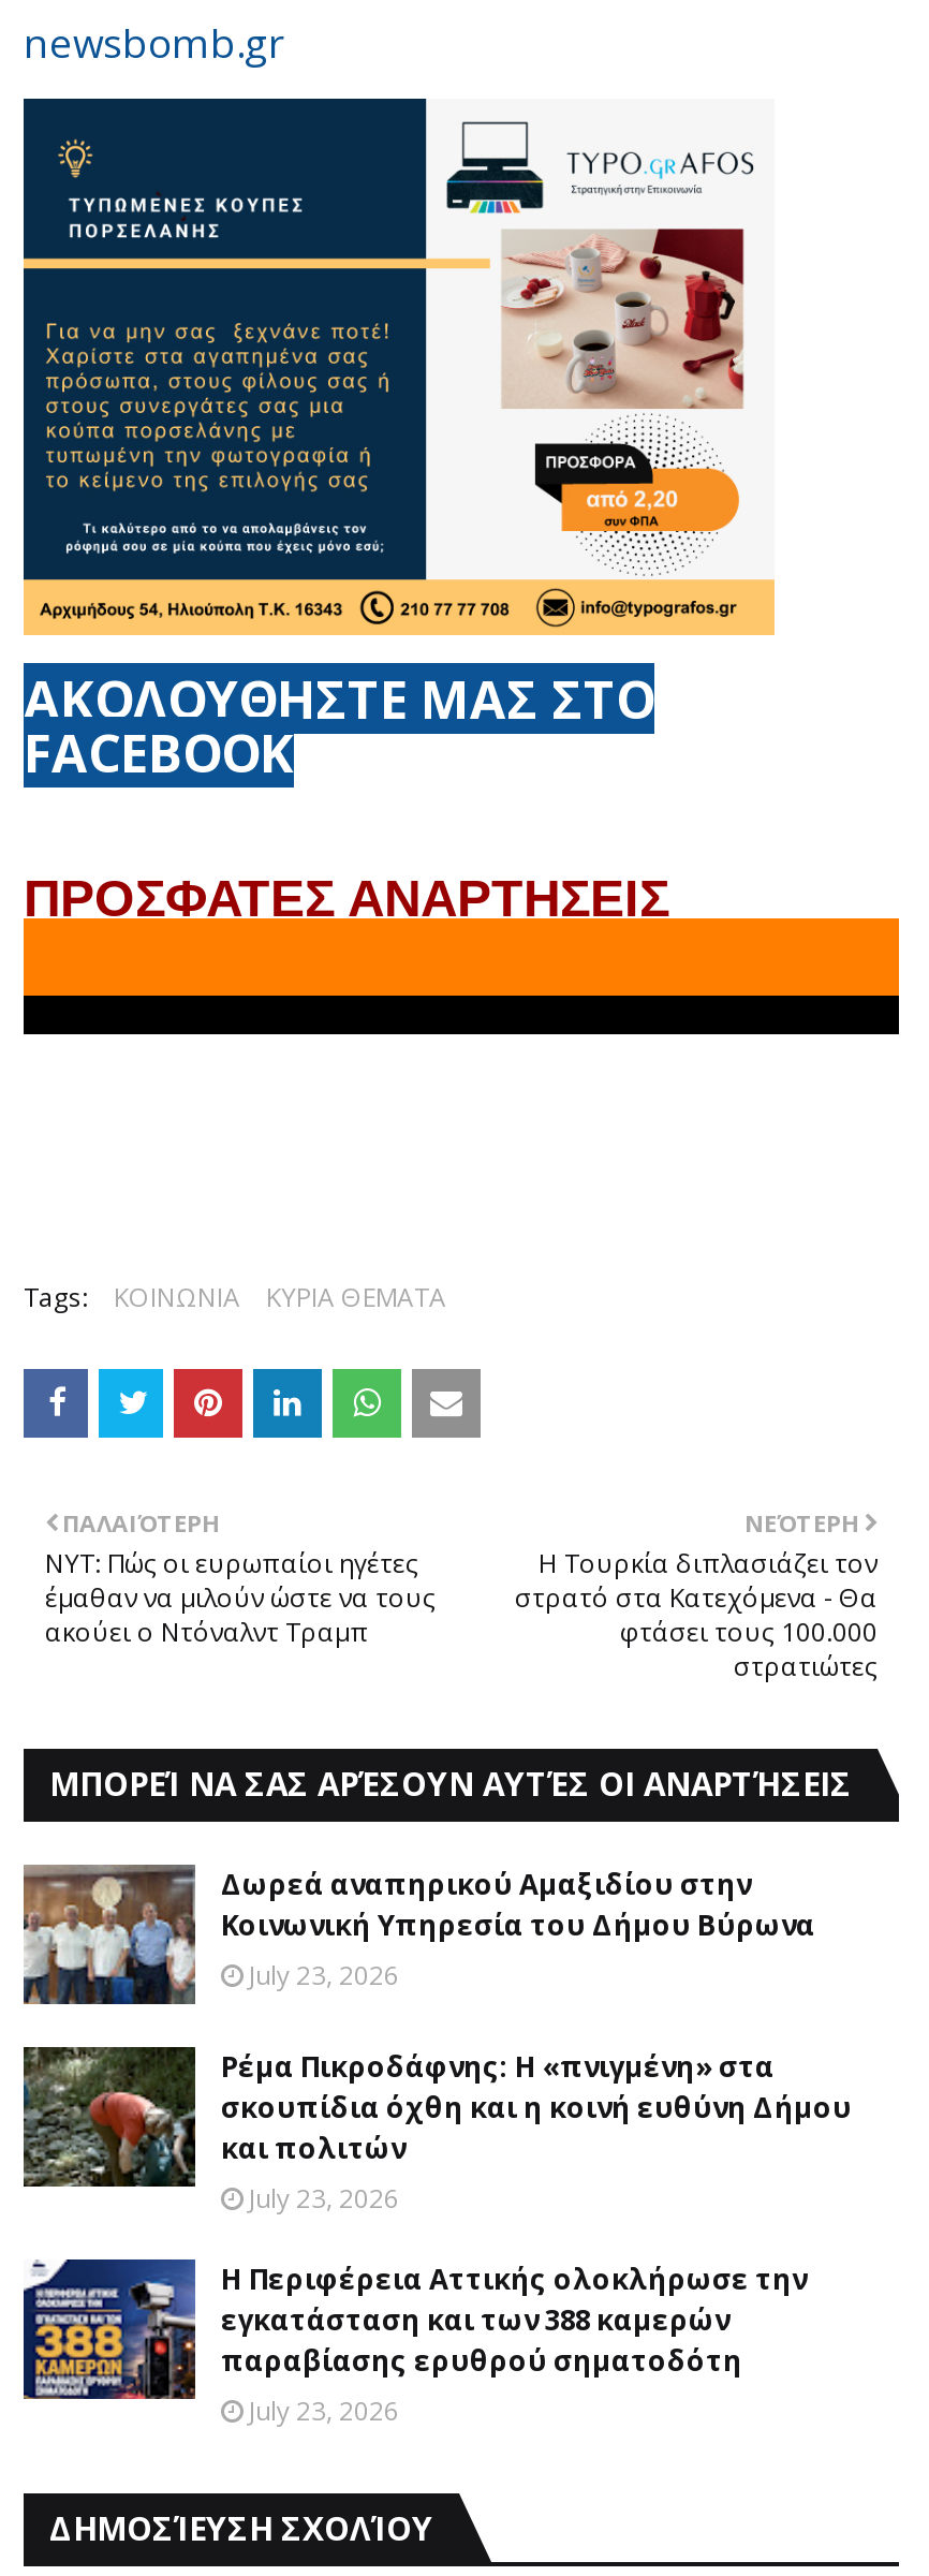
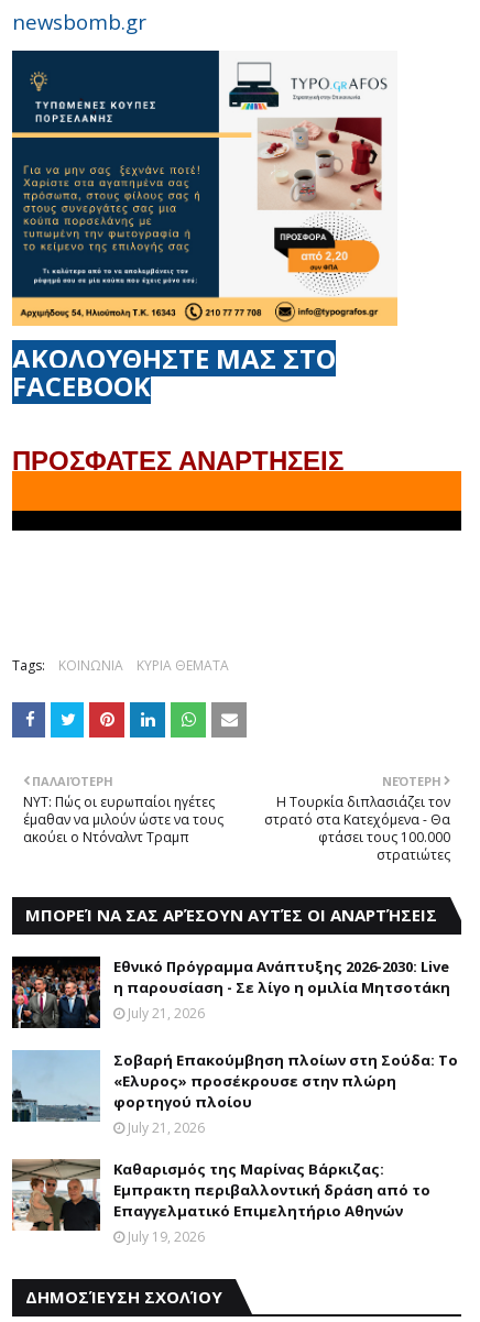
- [image]
- Δωρεά αναπηρικού Aμαξιδίου στην
- Kοινωνική Yπηρεσία του Δήμου Bύρωνα
- July 23, 2026
+ [image]
+ Εθνικό Πρόγραμμα Ανάπτυξης 2026-2030: Live
+ η παρουσίαση - Σε λίγο η ομιλία Μητσοτάκη
+ July 21, 2026

- [image]
- Ρέμα Πικροδάφνης: Η «πνιγμένη» στα
- σκουπίδια όχθη και η κοινή ευθύνη Δήμου
- και πολιτών
- July 23, 2026
+ [image]
+ Σοβαρή Eπακούμβηση πλοίων στη Σούδα: Tο
+ «Eλυρος» προσέκρουσε στην πλώρη
+ φορτηγού πλοίου
+ July 21, 2026

- [image]
- Η Περιφέρεια Αττικής ολοκλήρωσε την
- εγκατάσταση και των 388 καμερών
- παραβίασης ερυθρού σηματοδότη
- July 23, 2026
+ [image]
+ Kαθαρισμός της Mαρίνας Bάρκιζας:
+ Eμπρακτη περιβαλλοντική δράση από το
+ Eπαγγελματικό Eπιμελητήριο Aθηνών
+ July 19, 2026
